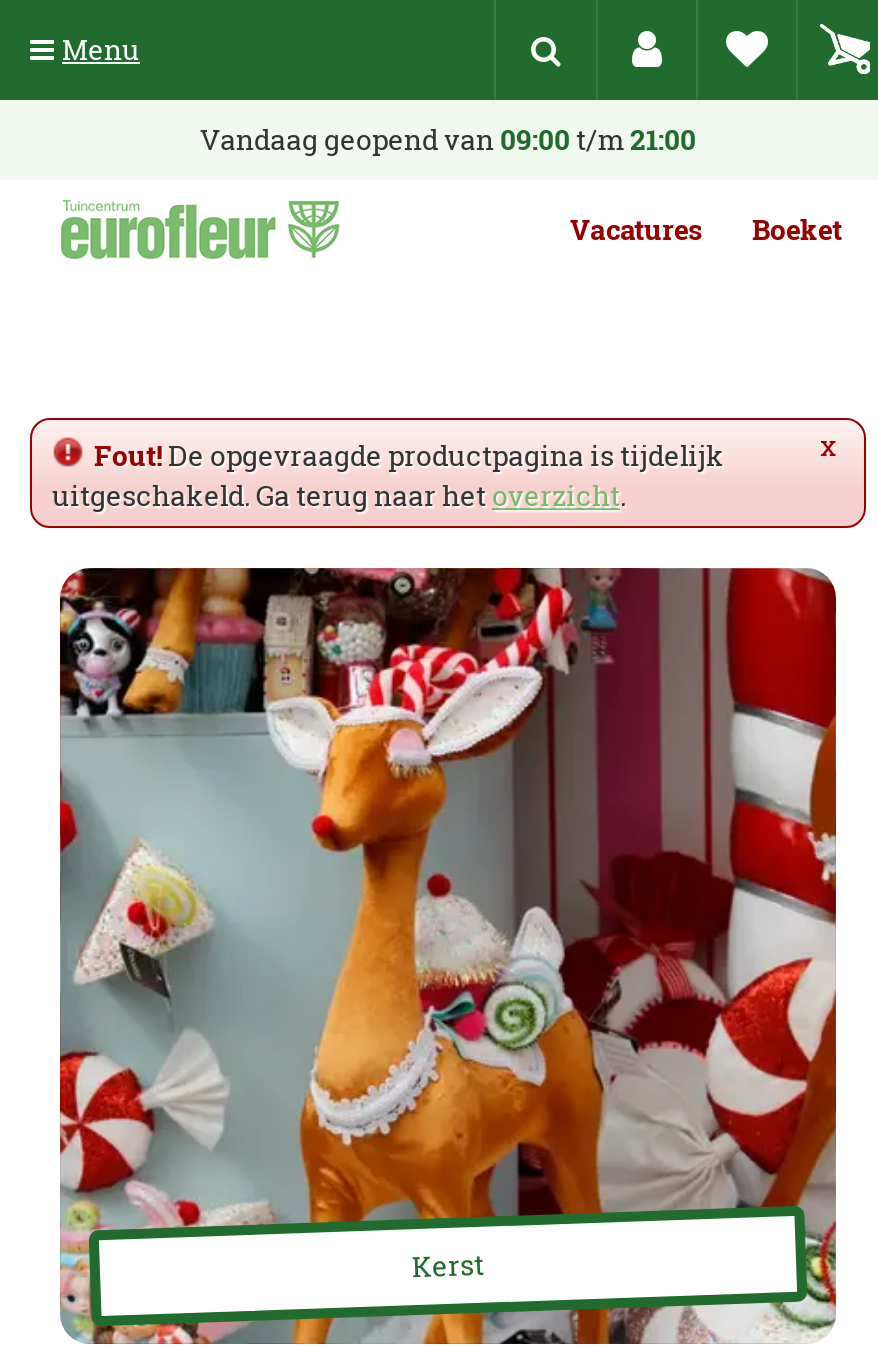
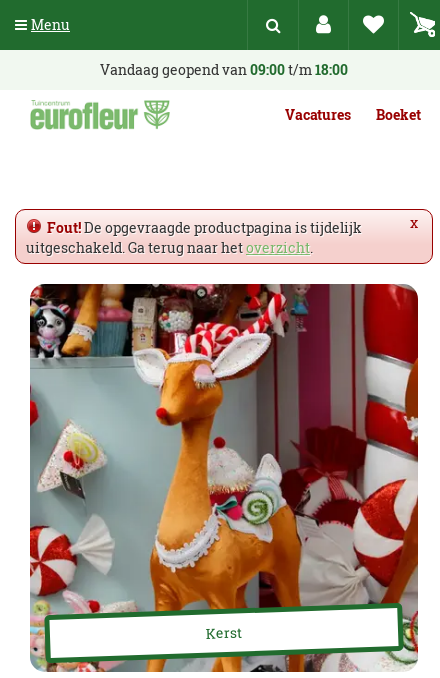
- Vandaag geopend van 09:00 t/m 21:00
+ Vandaag geopend van 09:00 t/m 18:00
